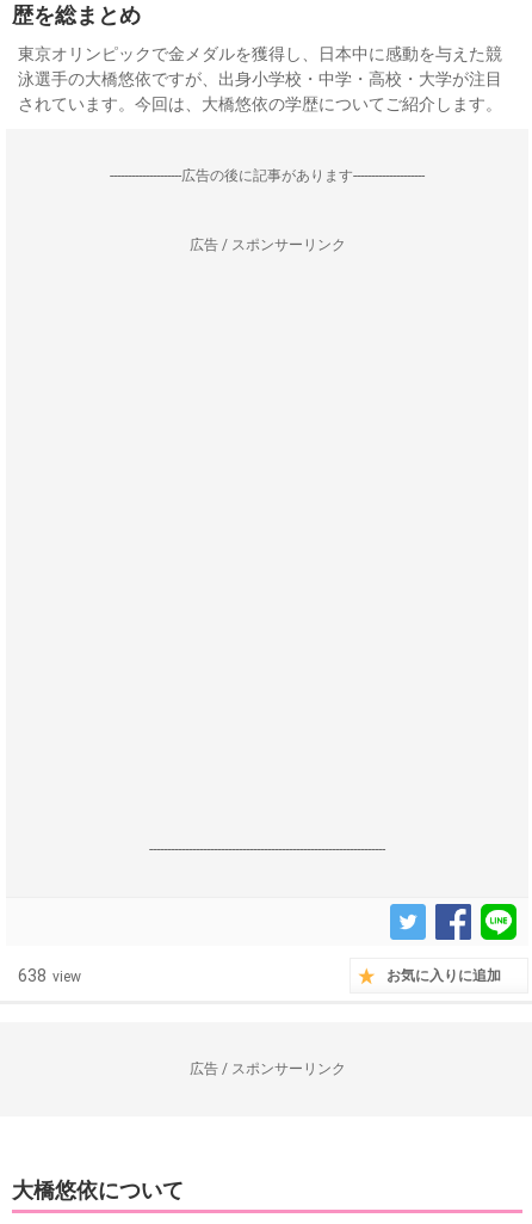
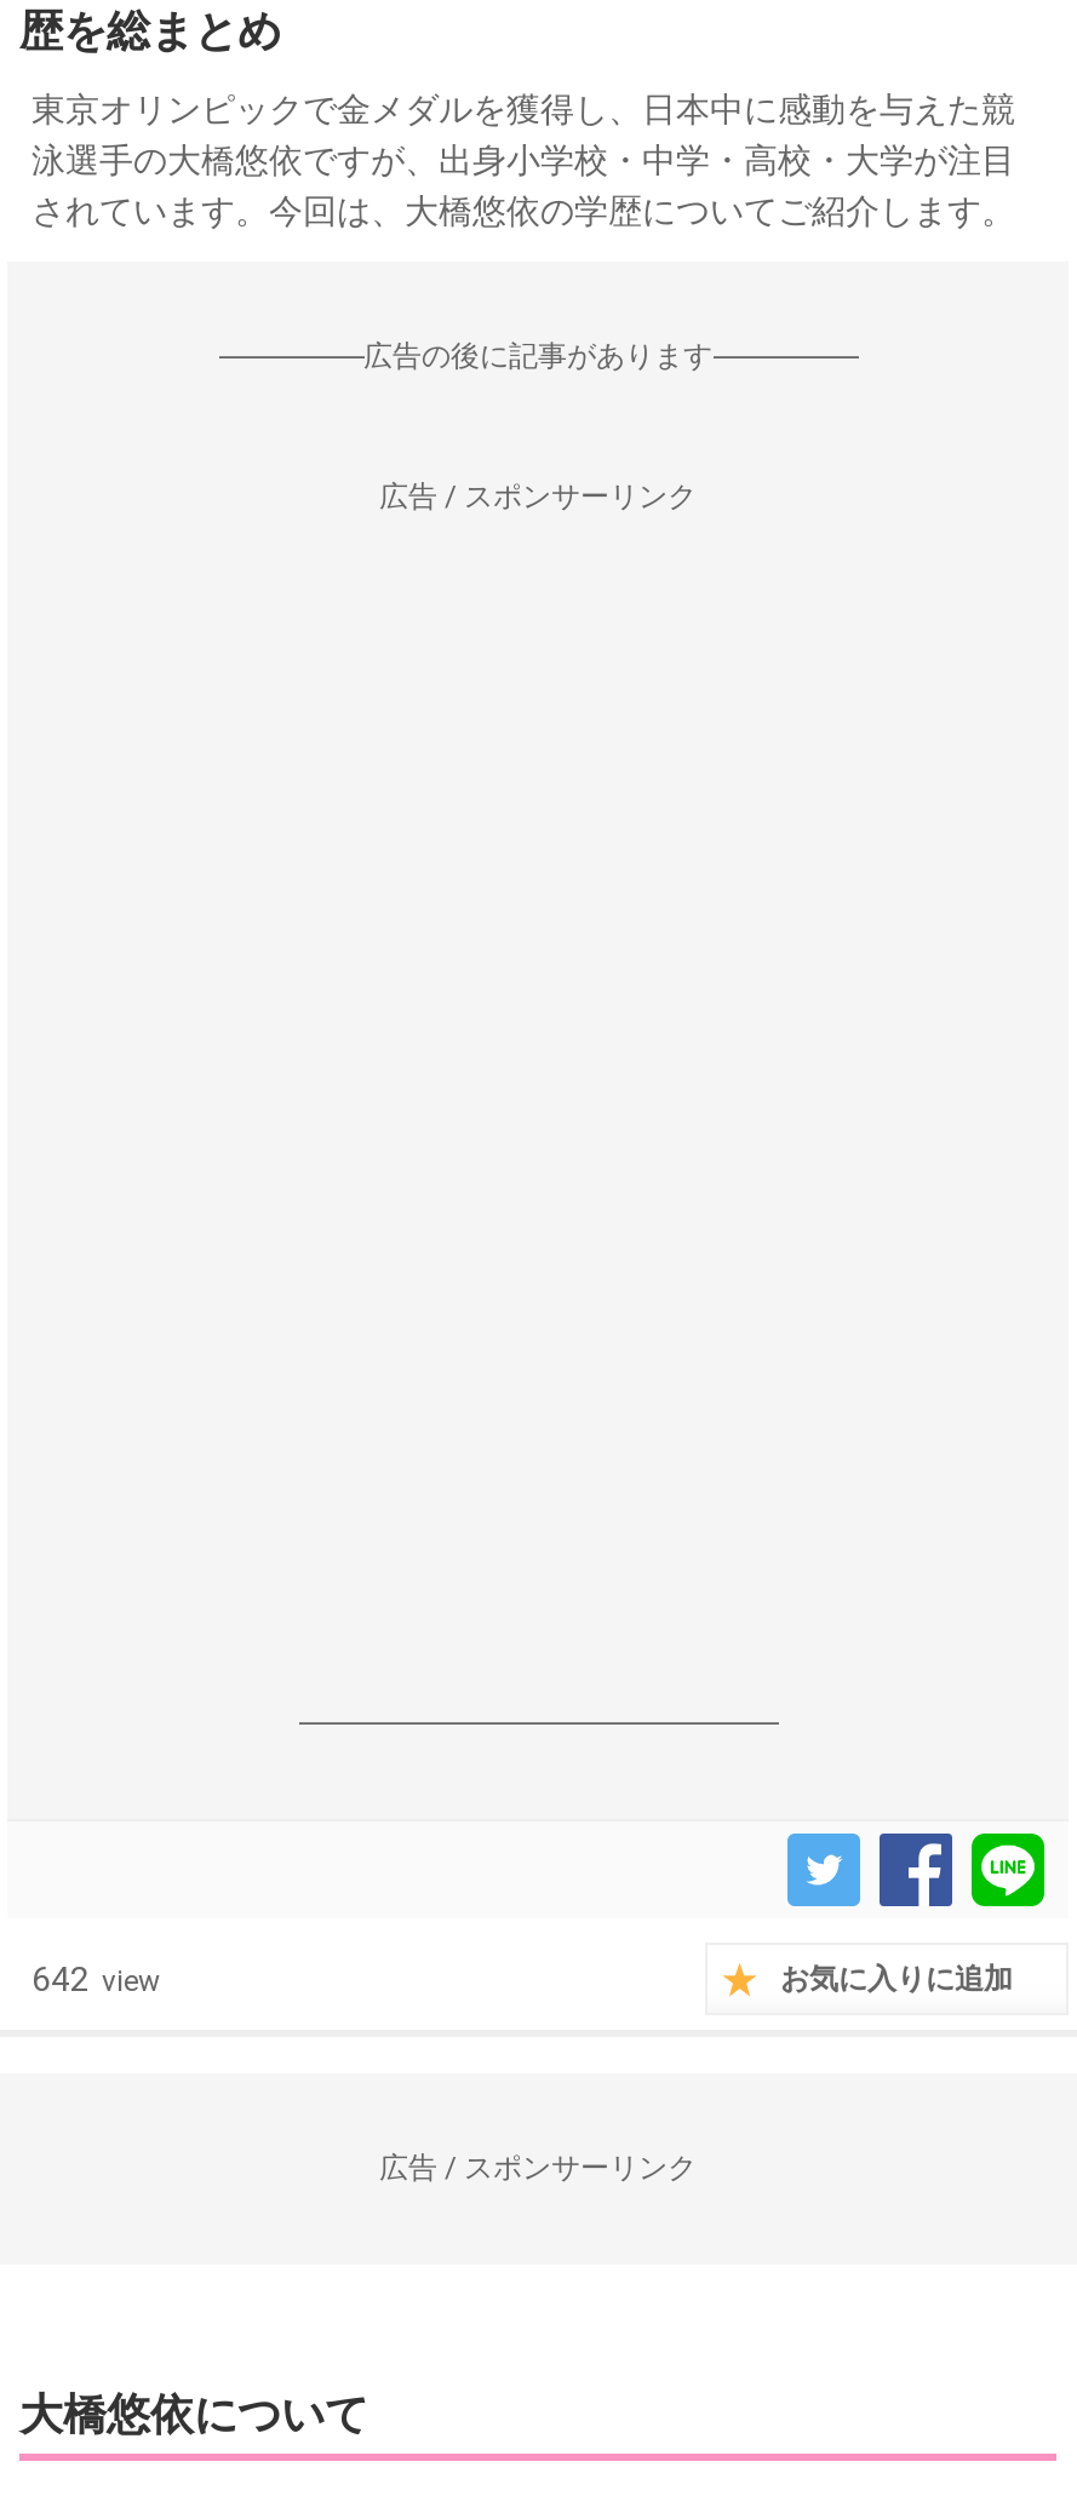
- 638 view
+ 642 view
